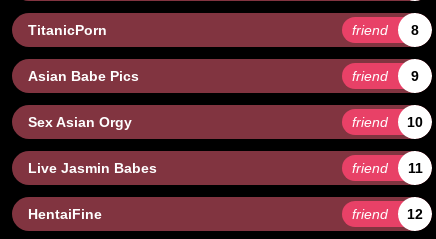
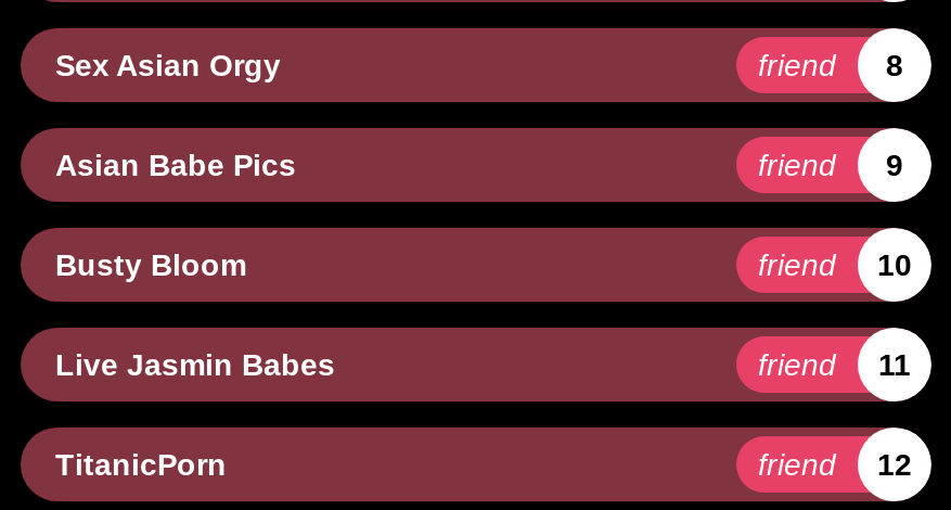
moved down: TitanicPorn

moved up: Sex Asian Orgy

+ Busty Bloom

- HentaiFine
